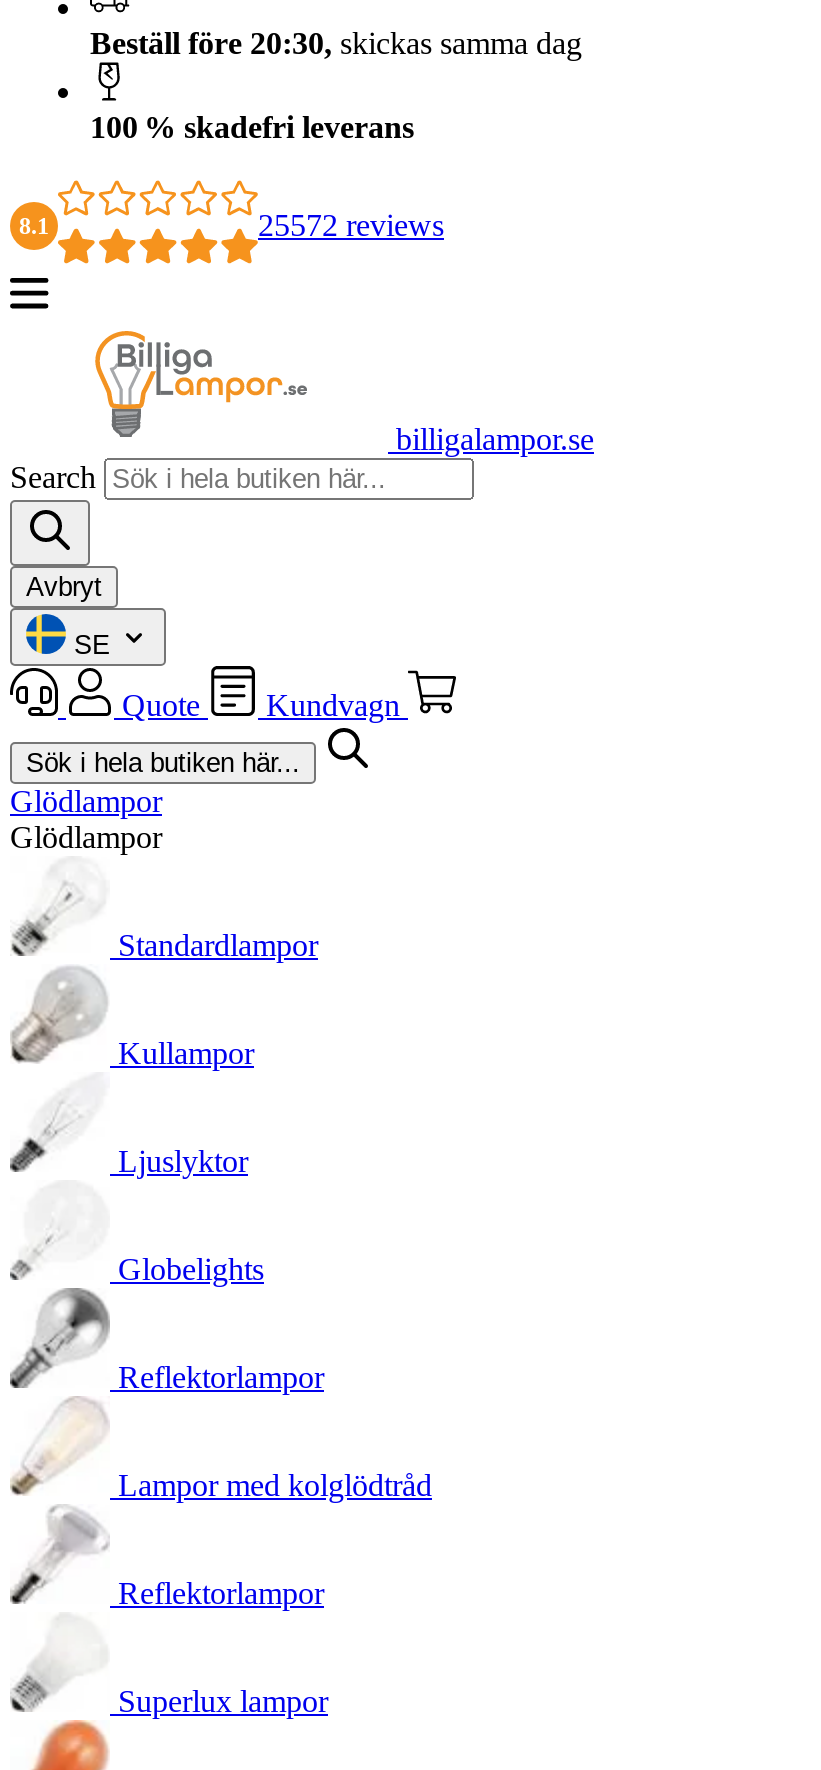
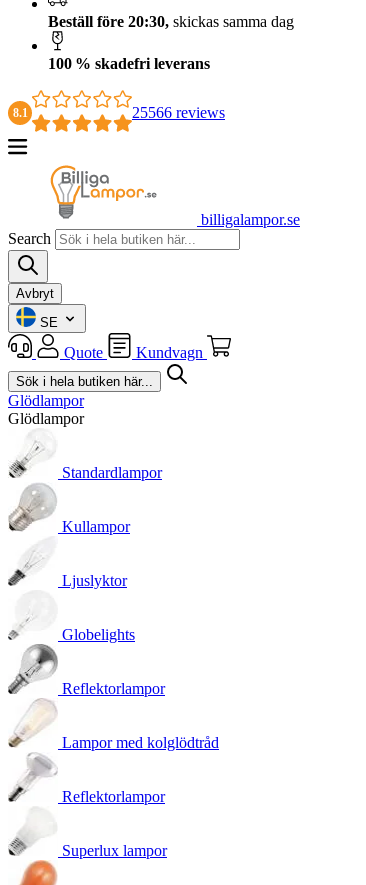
- 25572 reviews
+ 25566 reviews
